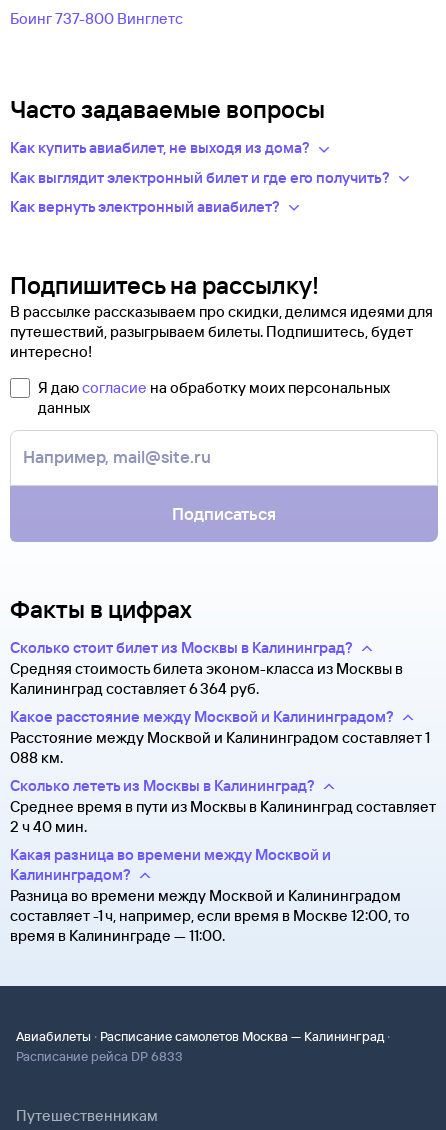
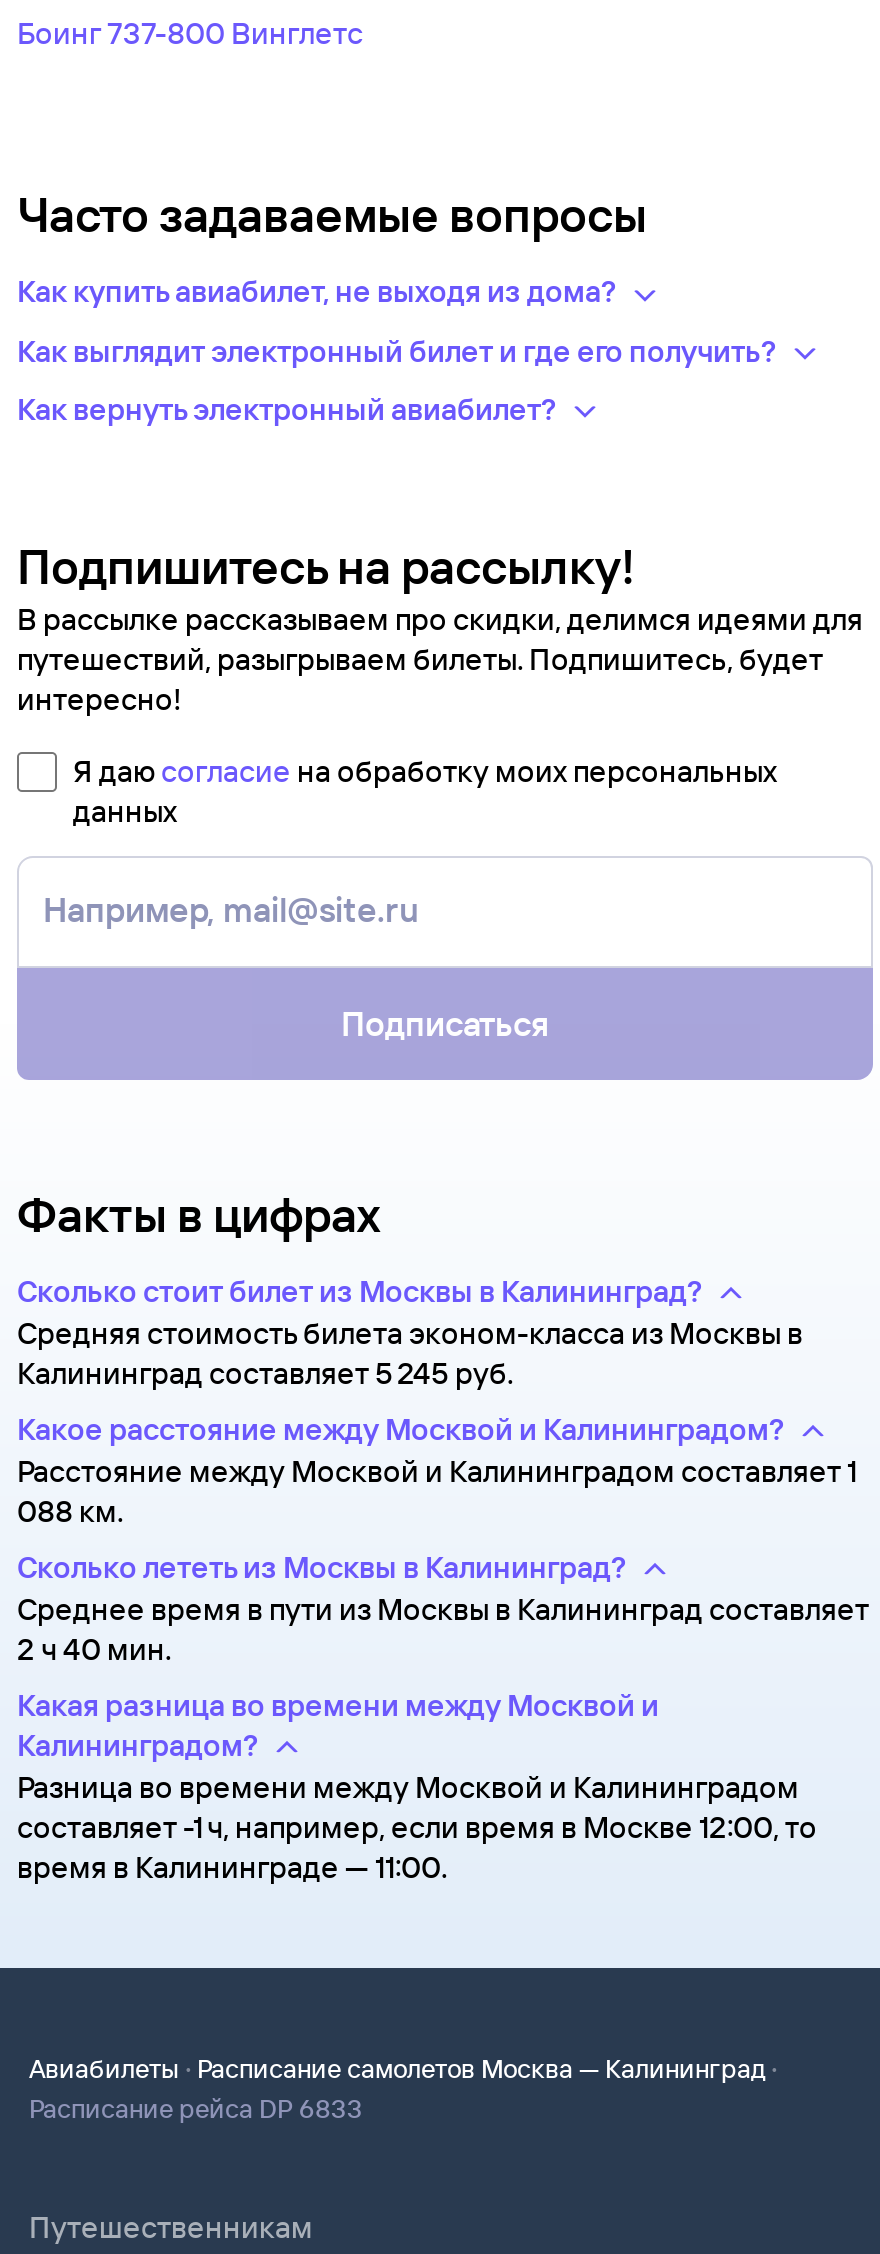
- Калининград составляет 6 364 руб.
+ Калининград составляет 5 245 руб.
